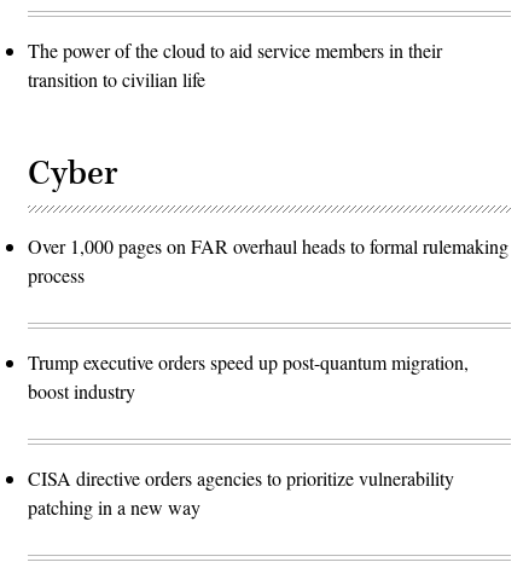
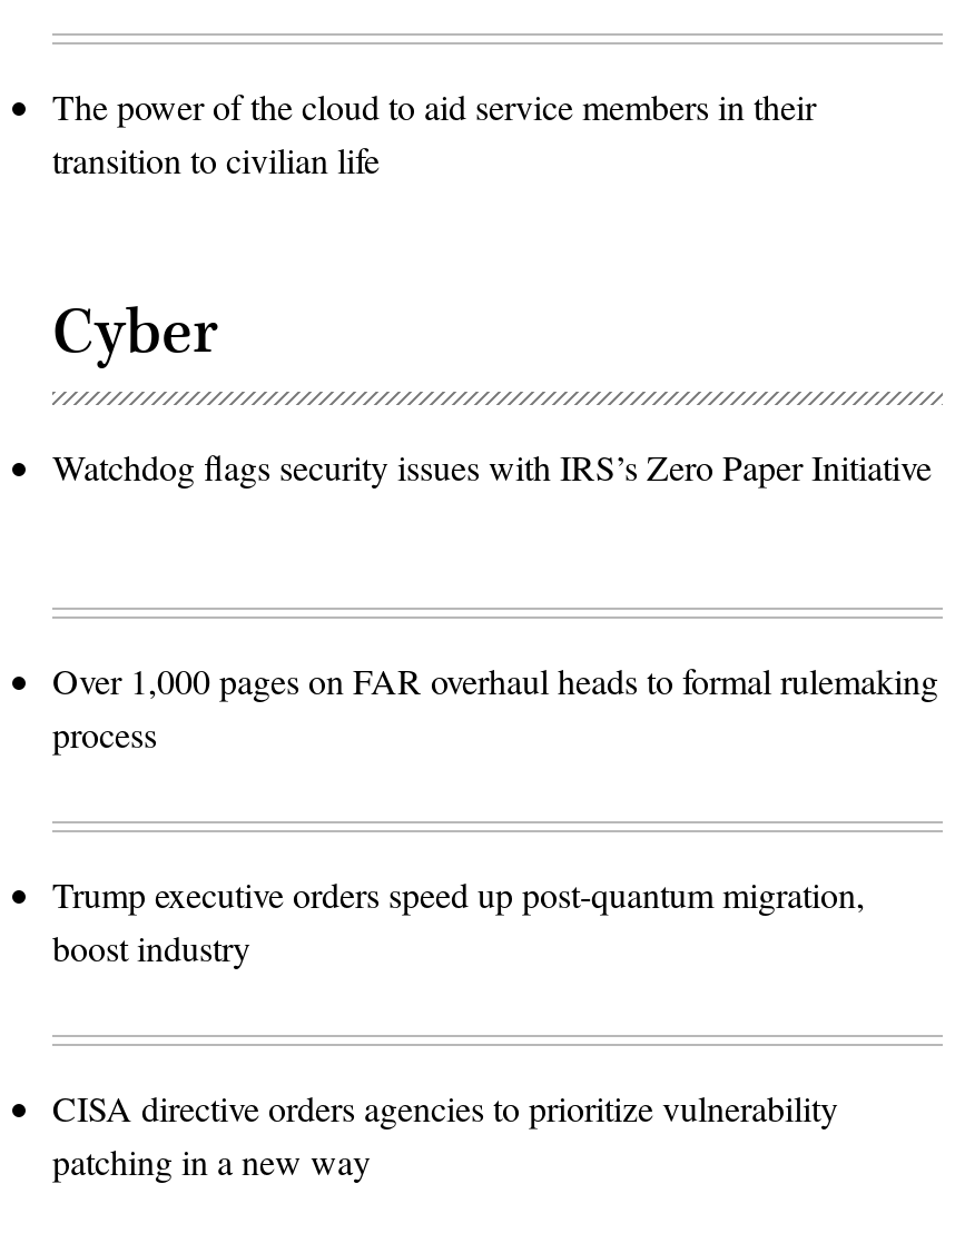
+ Watchdog flags security issues with IRS’s Zero Paper Initiative
